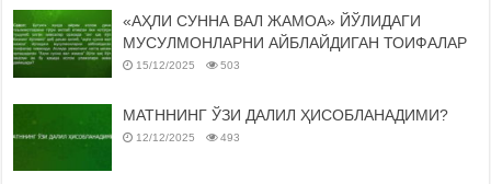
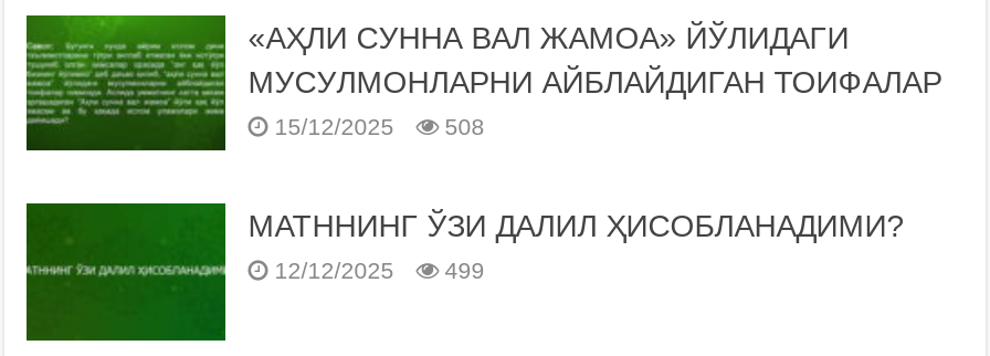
- 503
+ 508

- 493
+ 499
